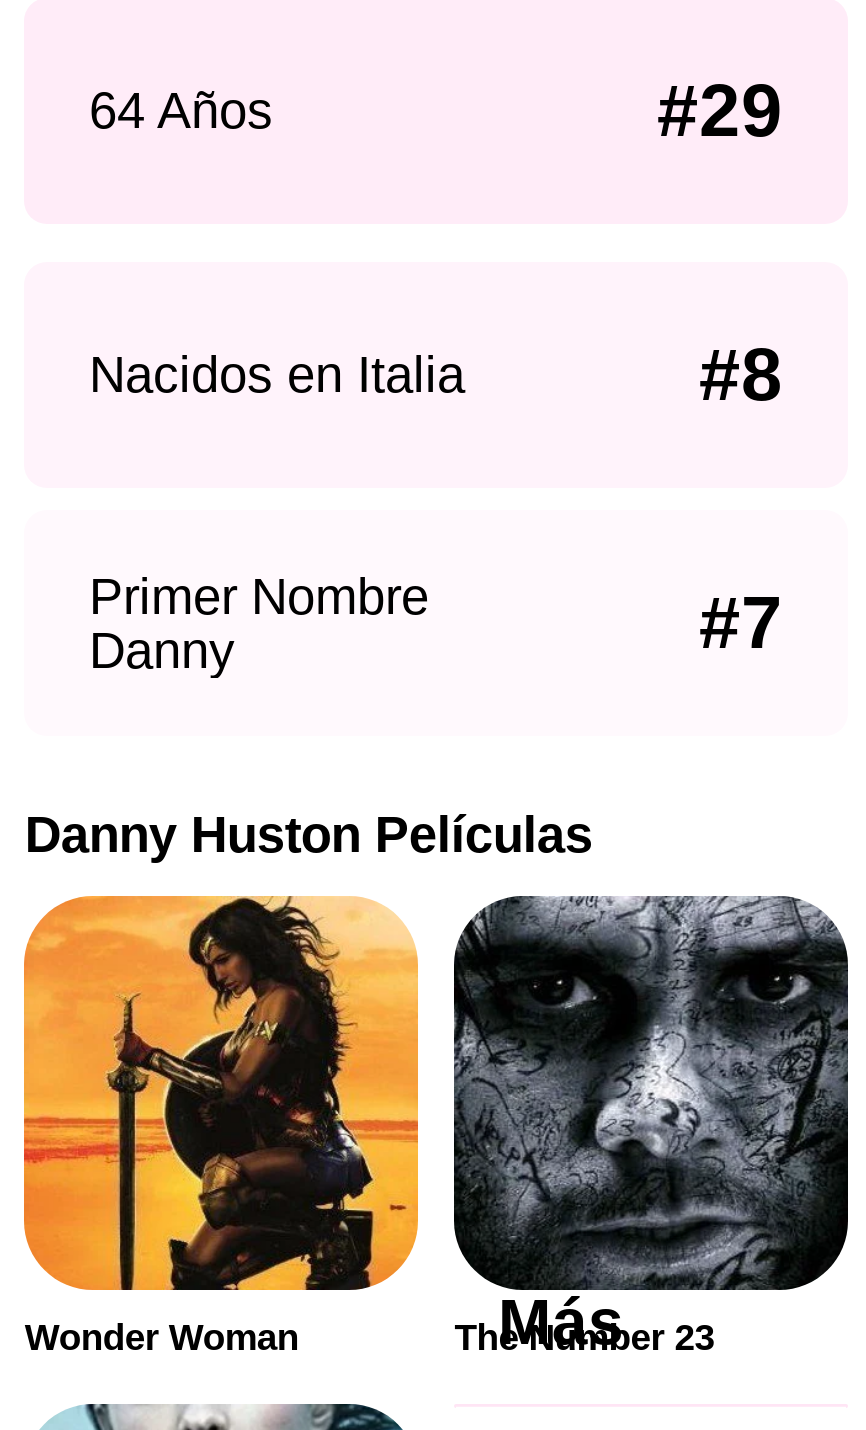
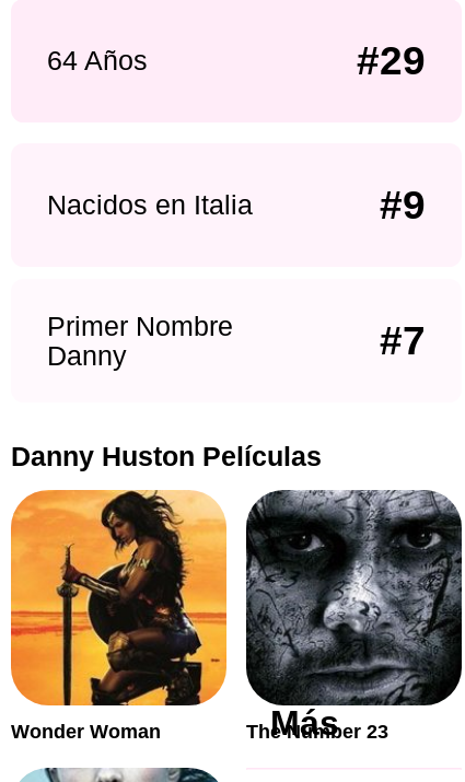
- #8
+ #9
